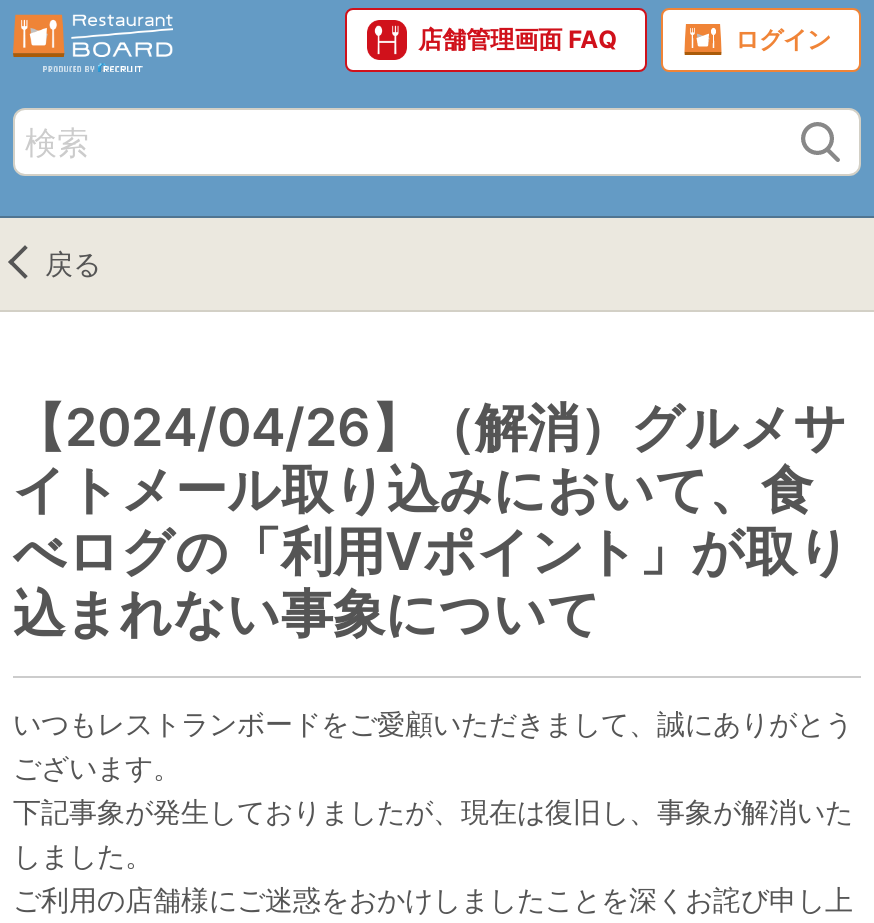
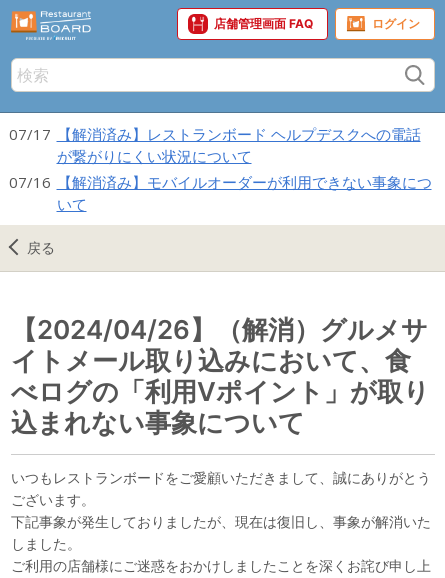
+ 07/17 【解消済み】レストランボード ヘルプデスクへの電話
+ が繋がりにくい状況について
+ 07/16 【解消済み】モバイルオーダーが利用できない事象につ
+ いて
